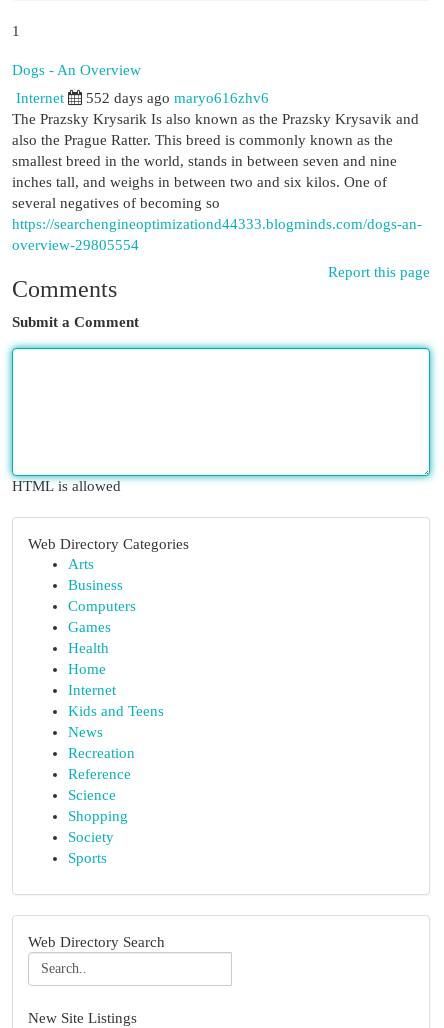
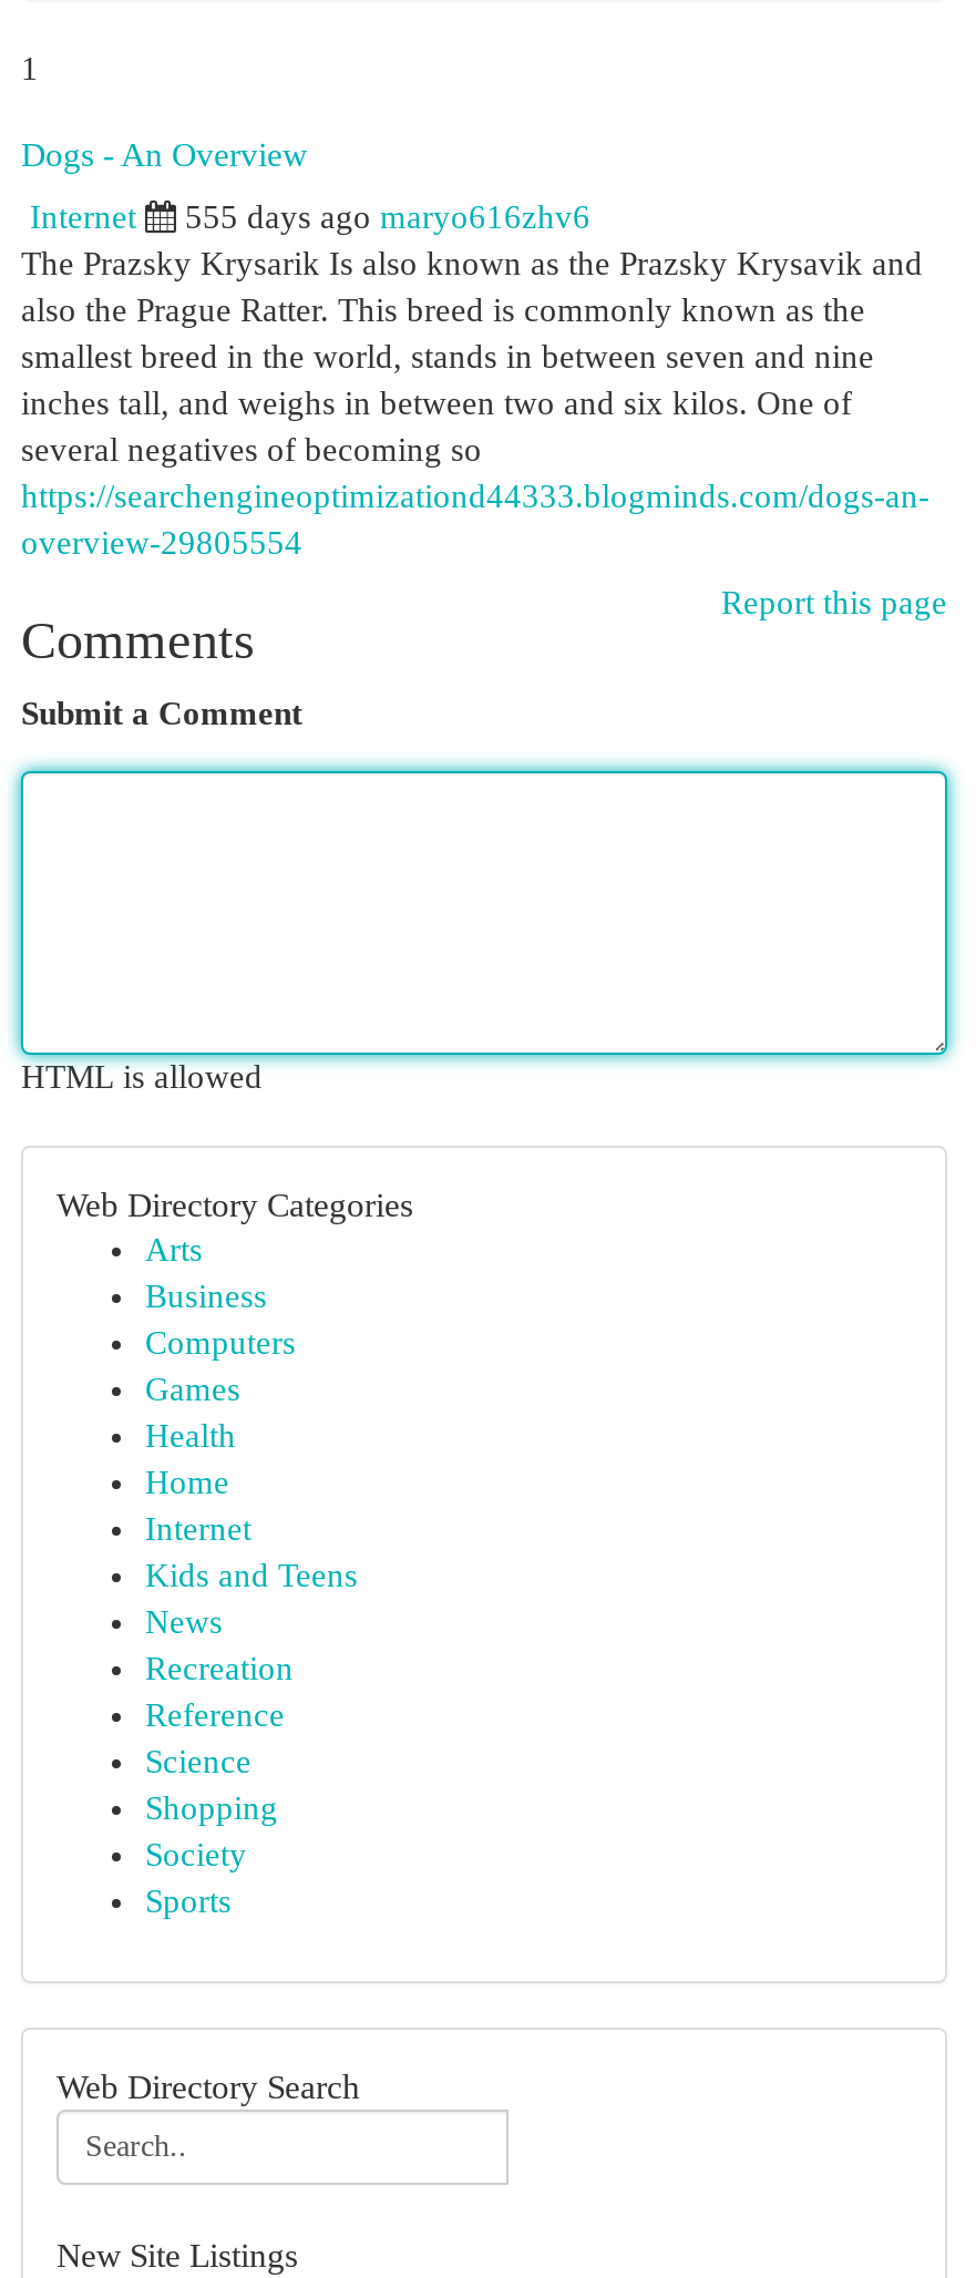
- 552 days ago maryo616zhv6
+ 555 days ago maryo616zhv6
